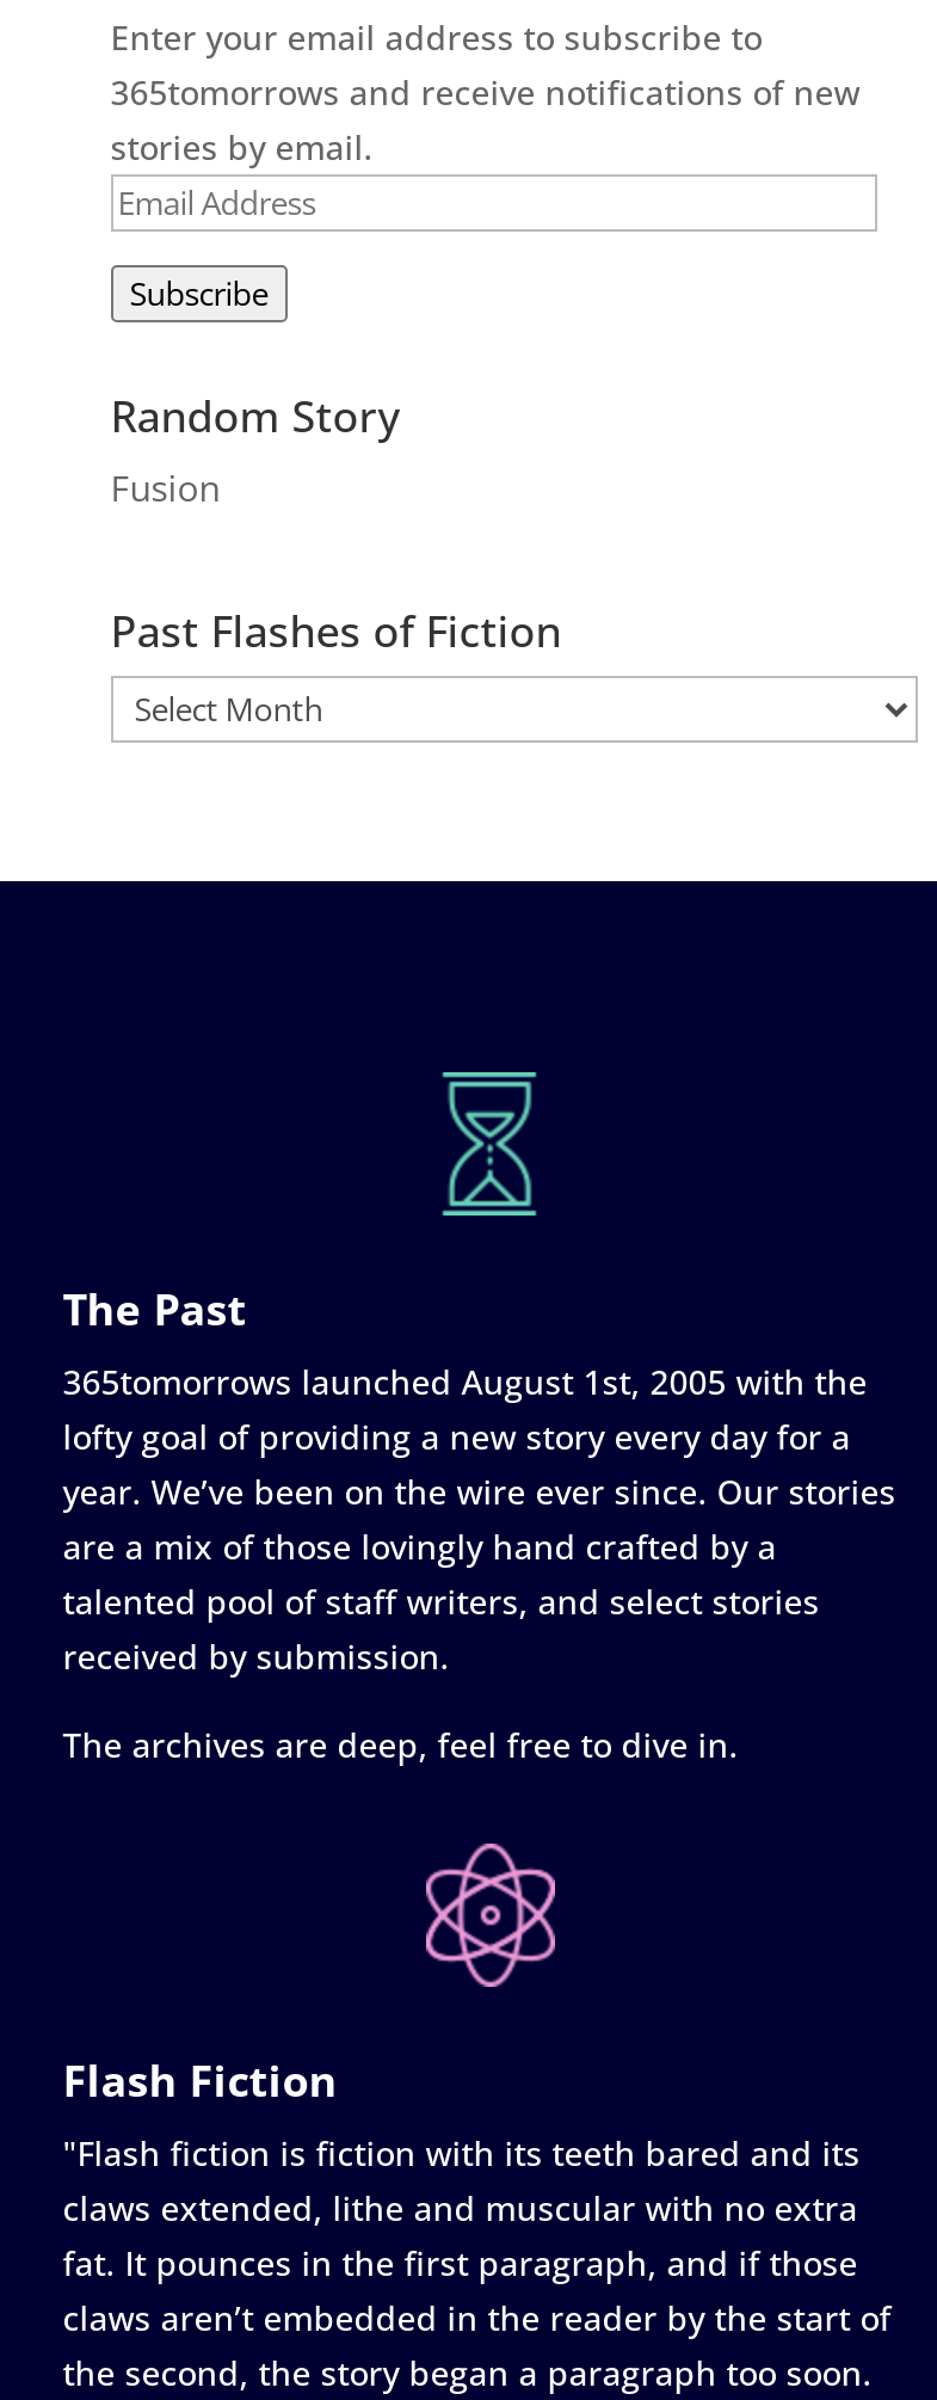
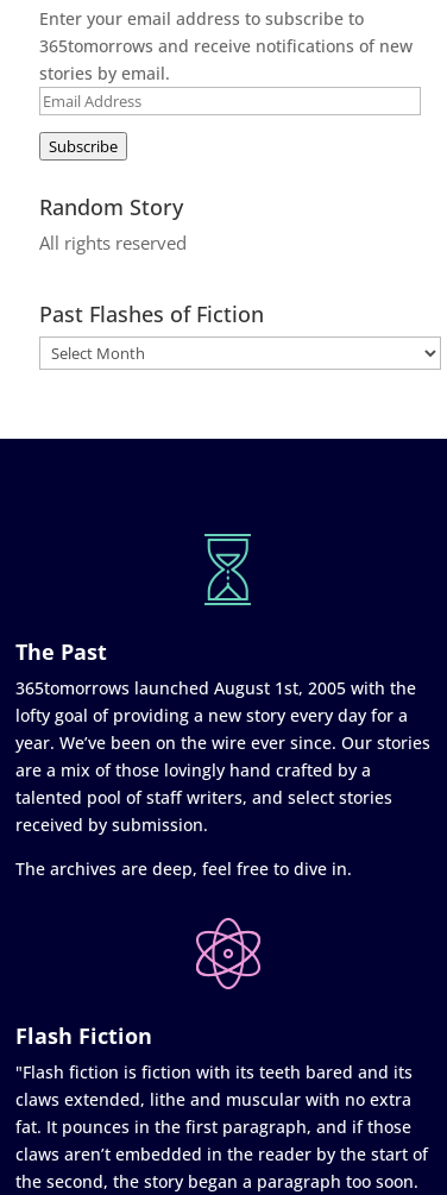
- Fusion
+ All rights reserved
